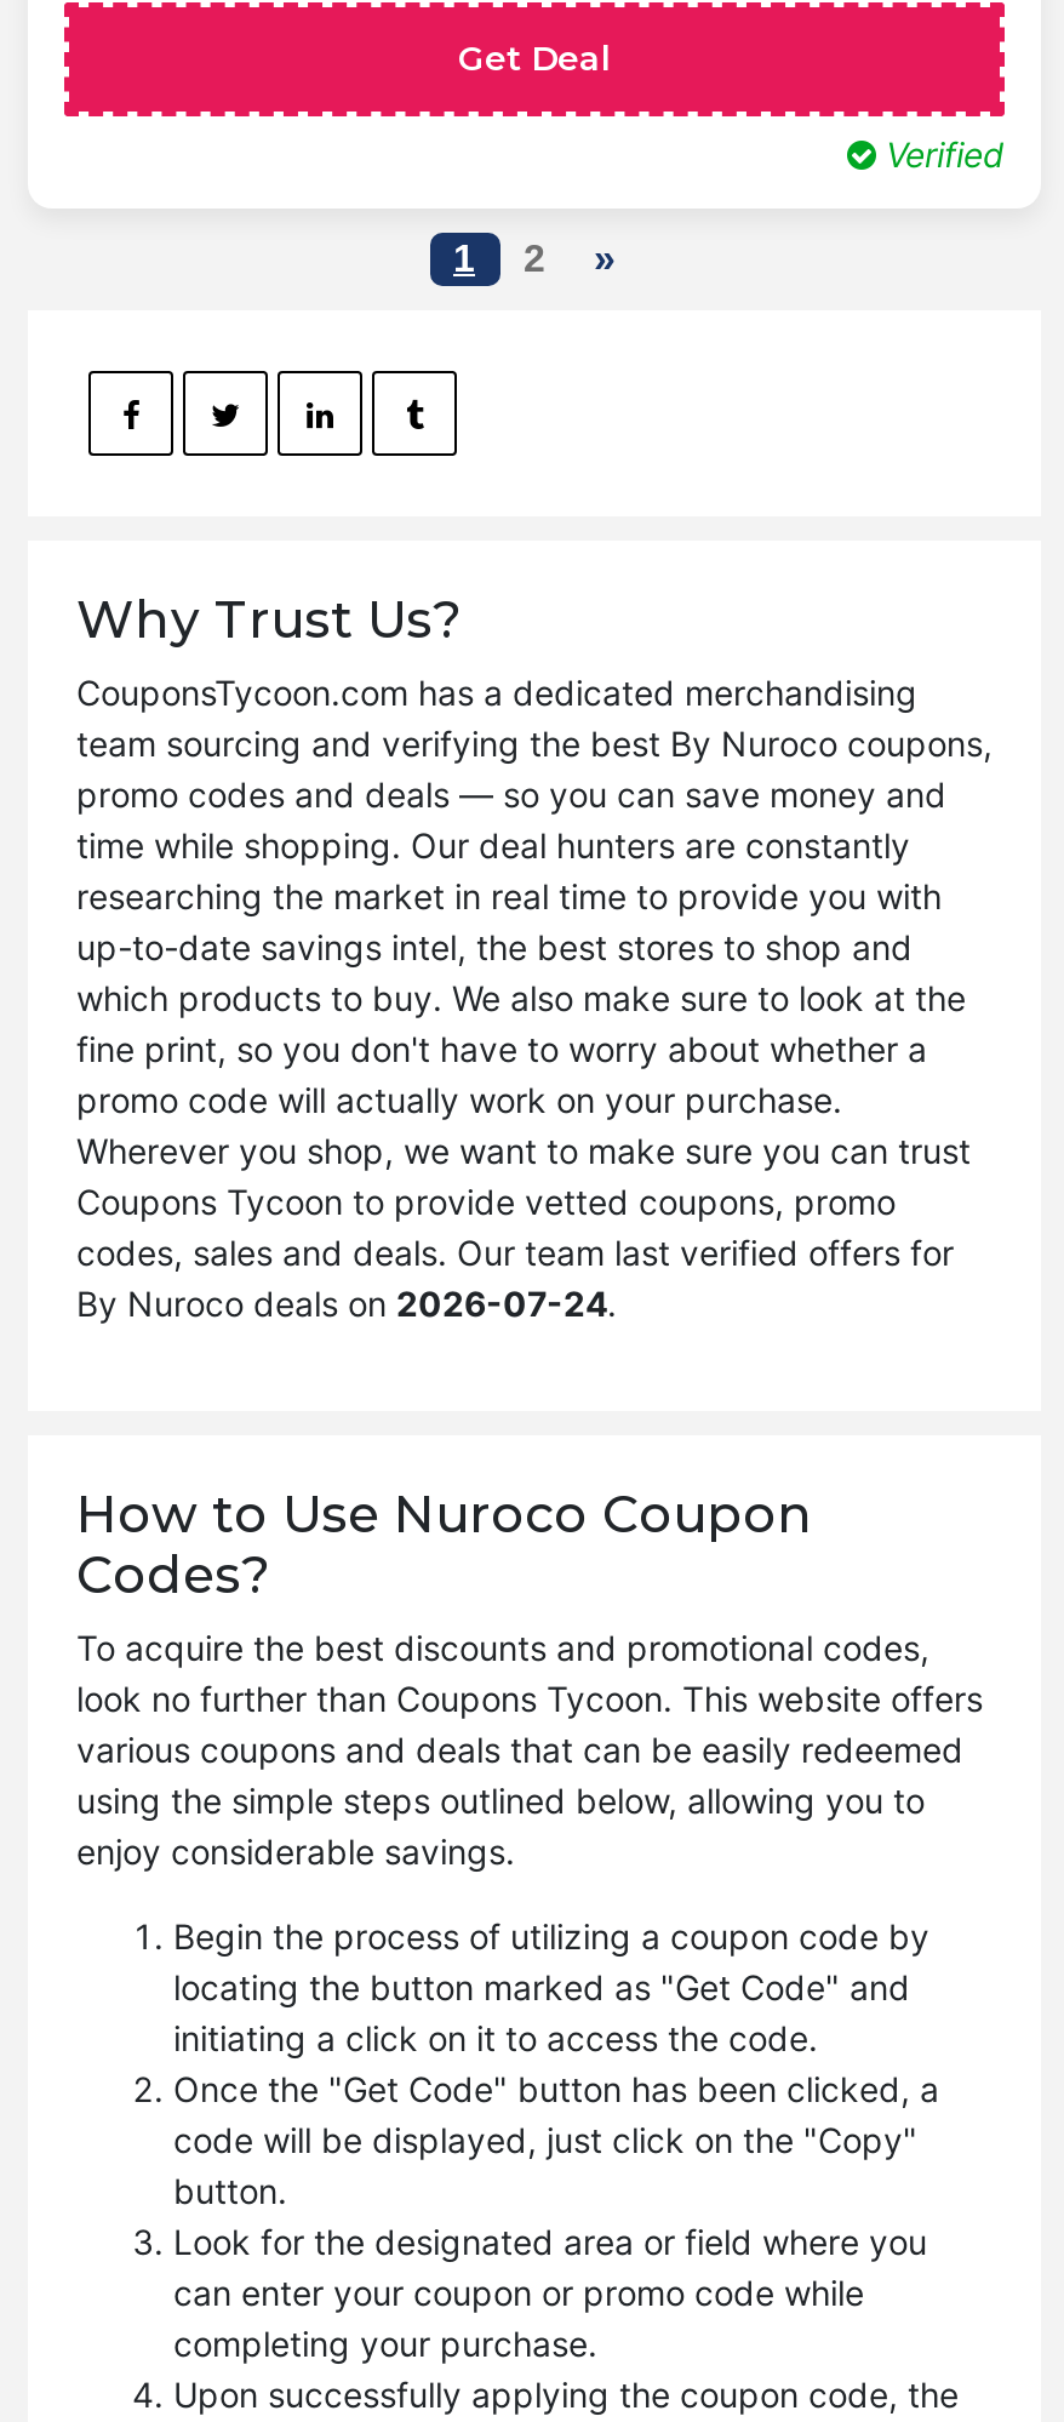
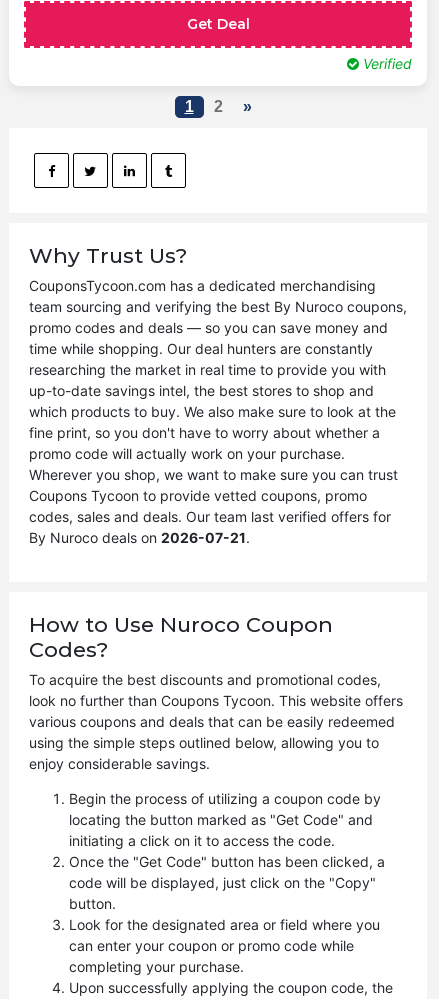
- By Nuroco deals on 2026-07-24.
+ By Nuroco deals on 2026-07-21.
